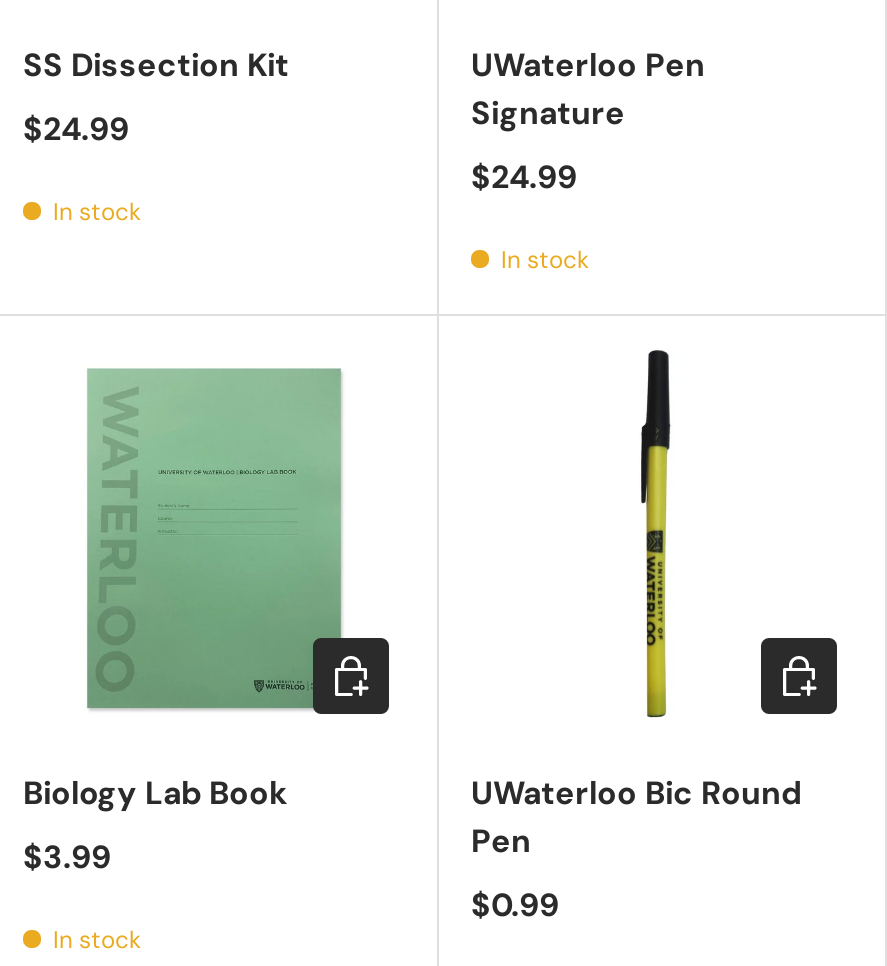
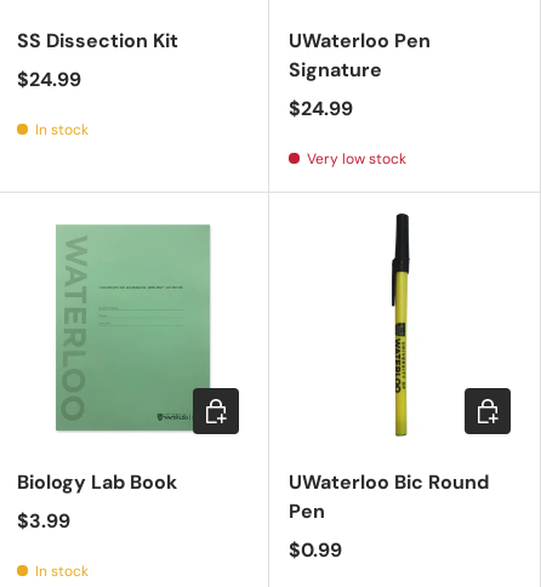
- In stock
+ Very low stock
